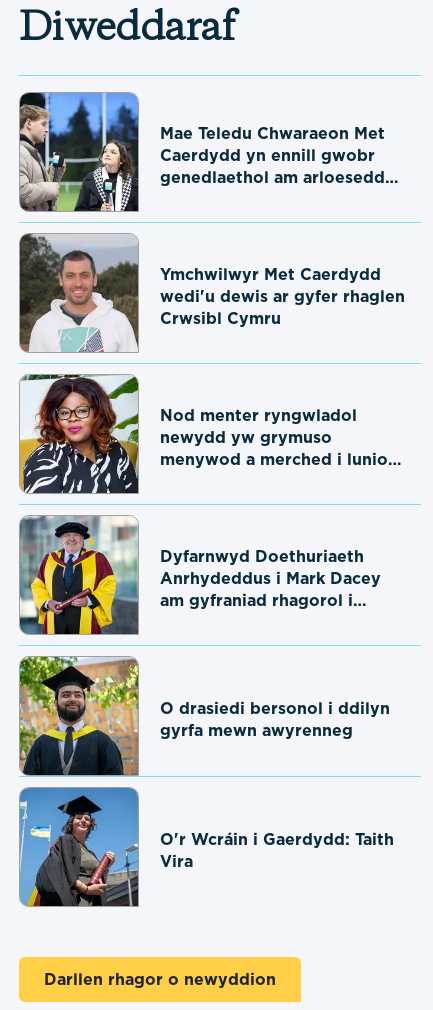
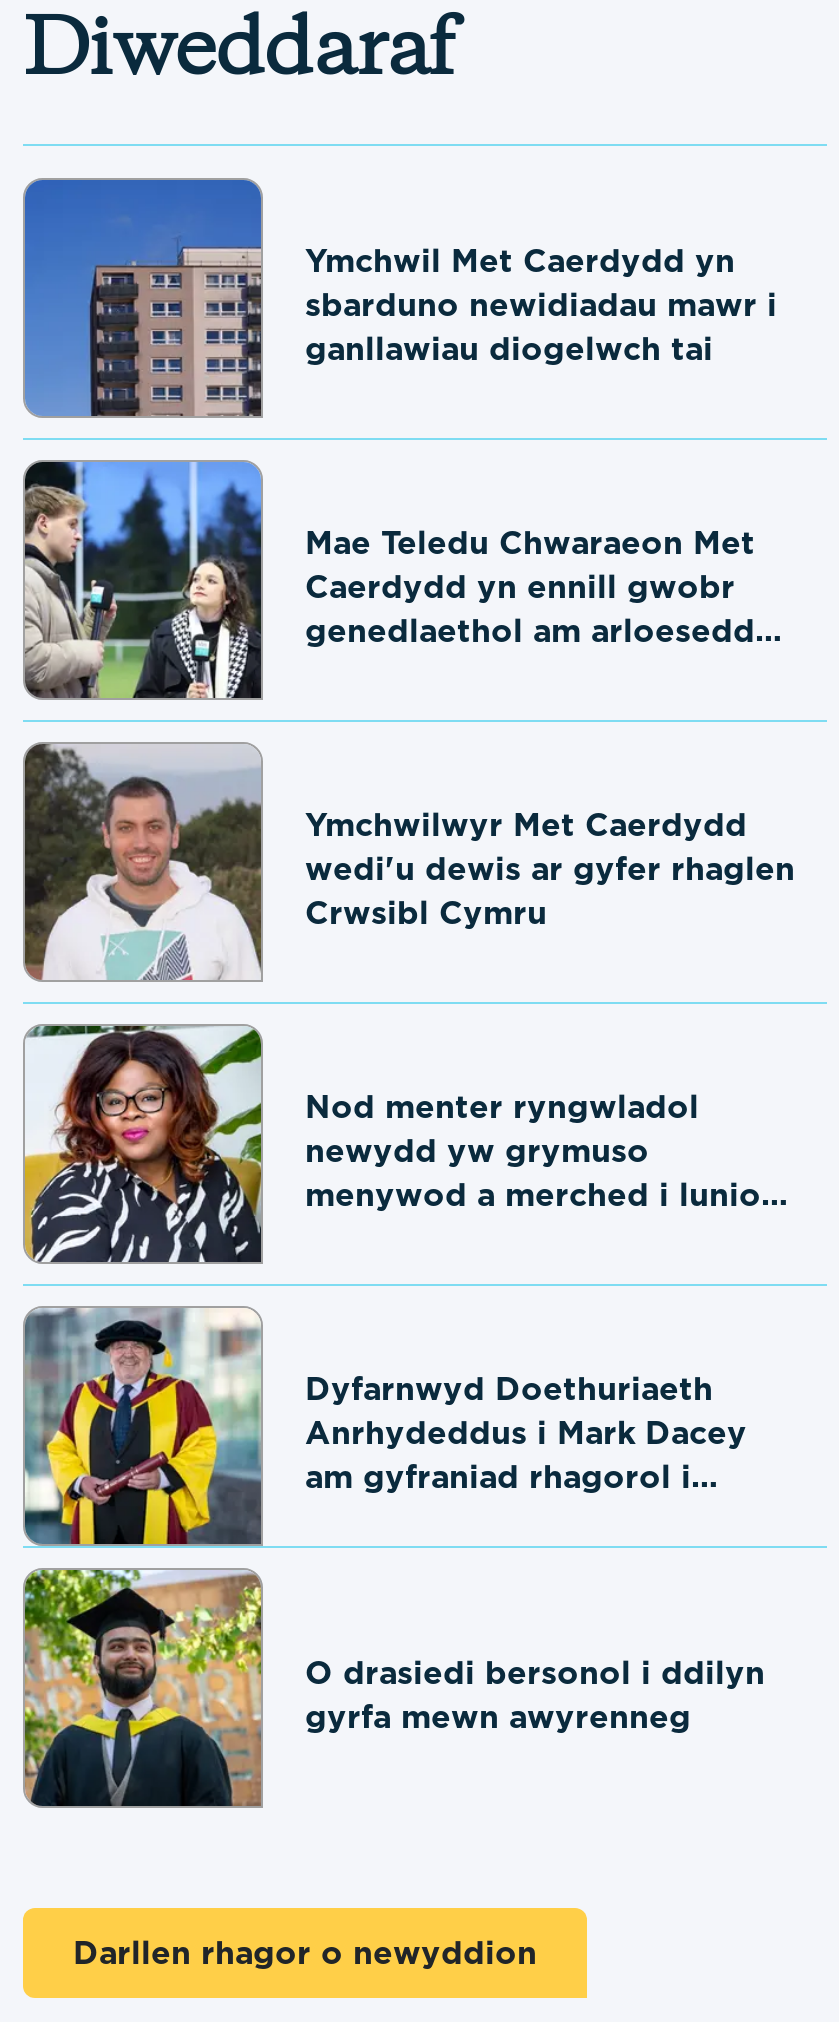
+ [image]
+ Ymchwil Met Caerdydd yn
+ sbarduno newidiadau mawr i
+ ganllawiau diogelwch tai

moved down: [image] | Mae Teledu Chwaraeon Met | Caerdydd yn ennill gwobr | ... | Anrhydeddus i Mark Dacey | am gyfraniad rhagorol i

moved down: [image] | O drasiedi bersonol i ddilyn | gyrfa mewn awyrenneg

- [image]
- O'r Wcráin i Gaerdydd: Taith
- Vira
